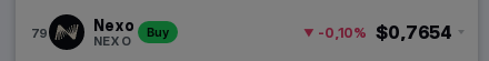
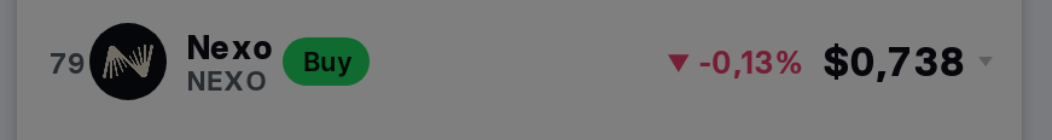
- -0,10%
+ -0,13%

- $0,7654
+ $0,738
